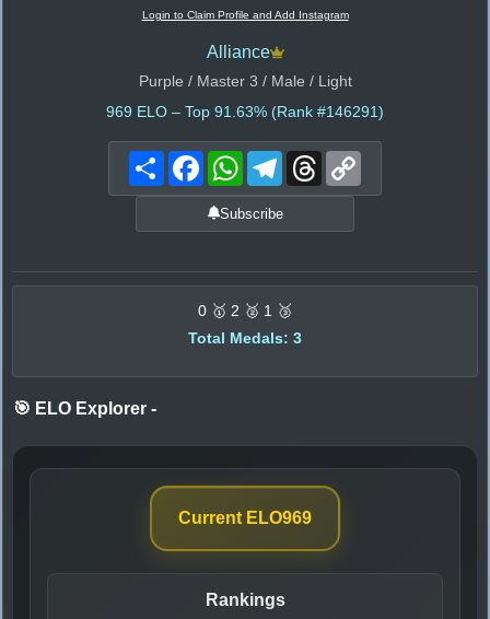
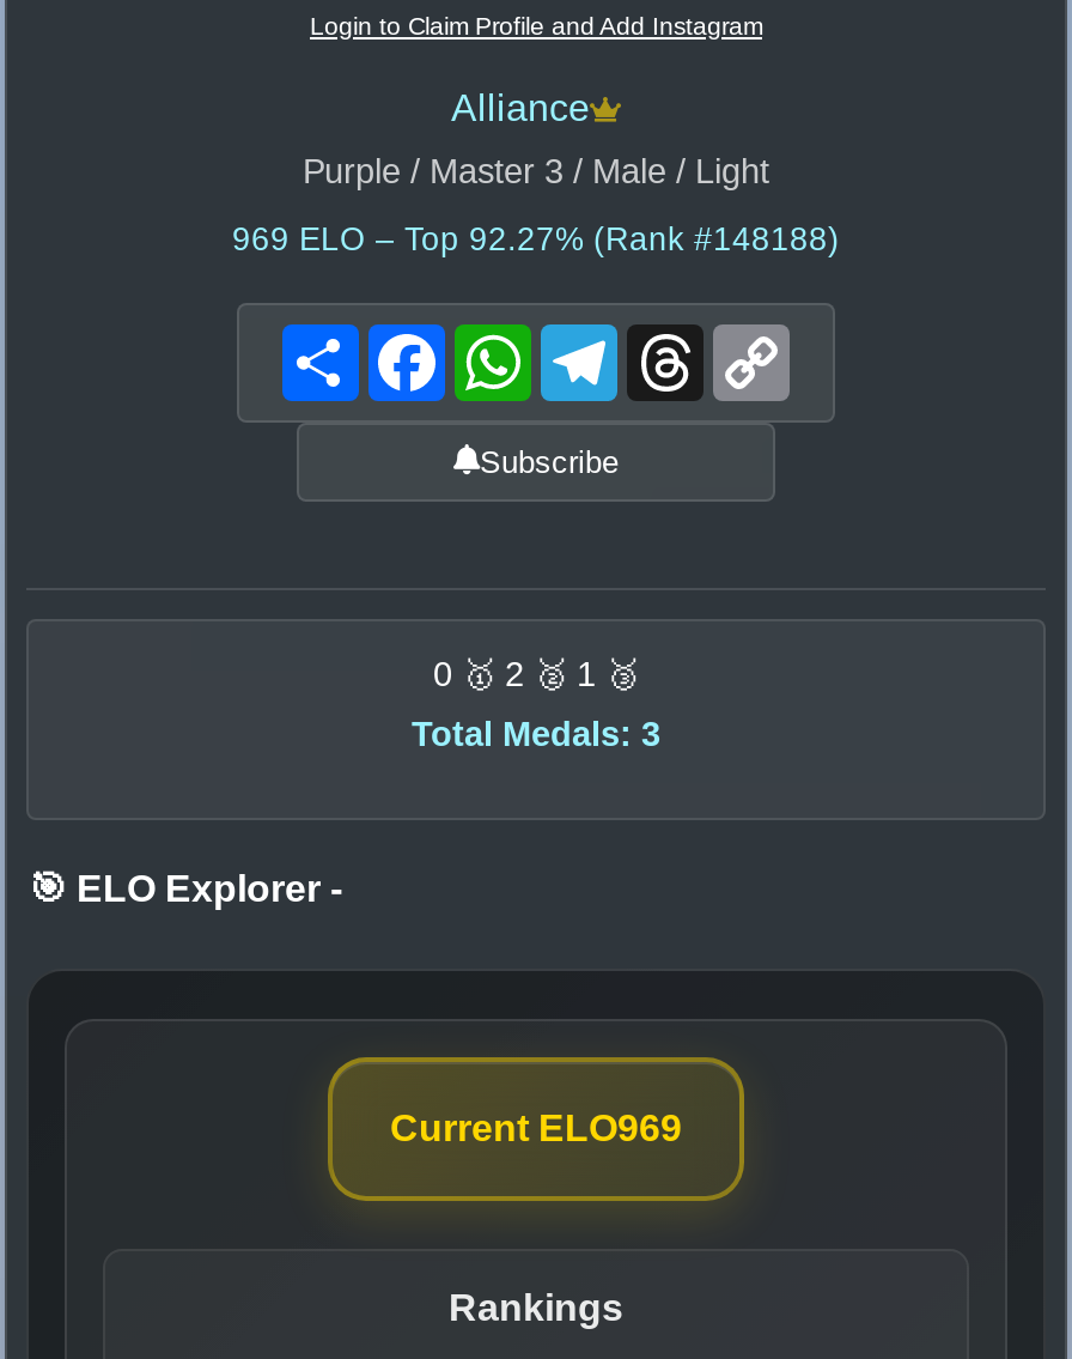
- 969 ELO – Top 91.63% (Rank #146291)
+ 969 ELO – Top 92.27% (Rank #148188)
